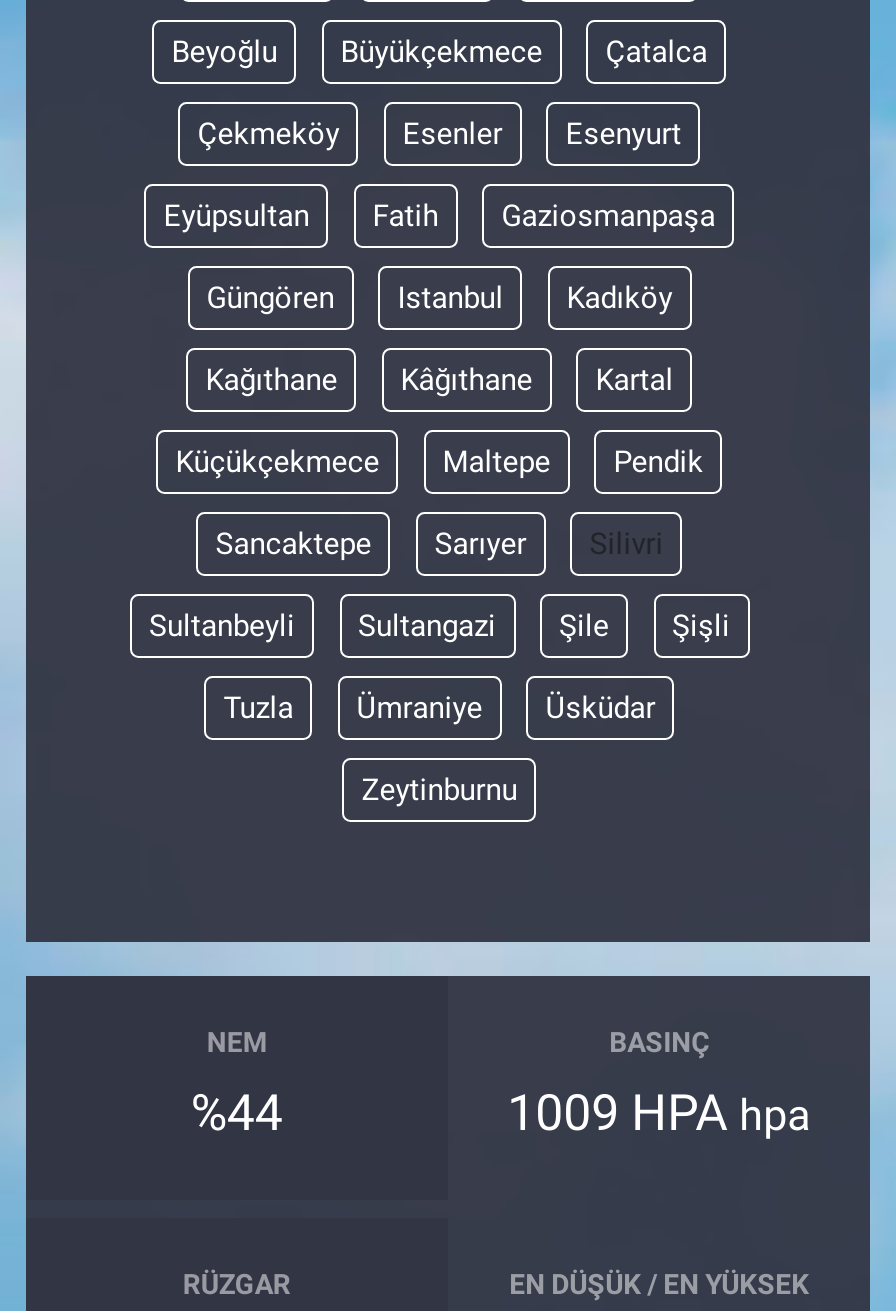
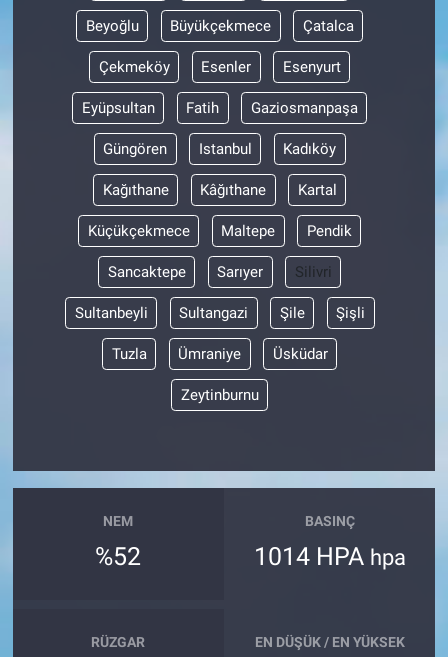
- %44
+ %52

- 1009 HPA hpa
+ 1014 HPA hpa
